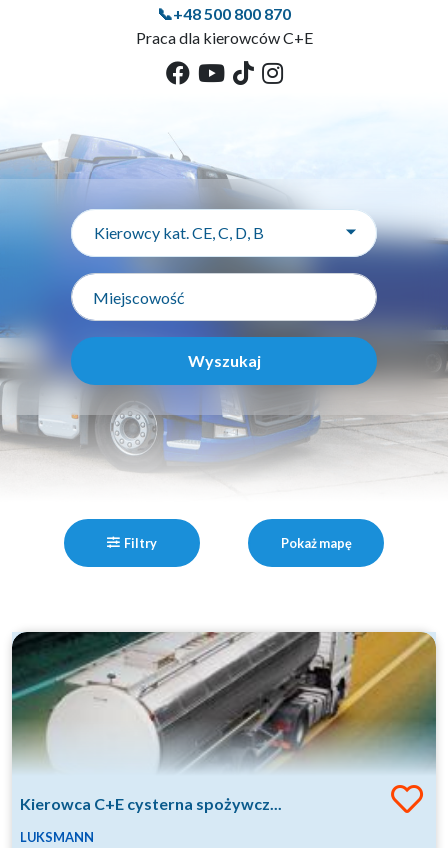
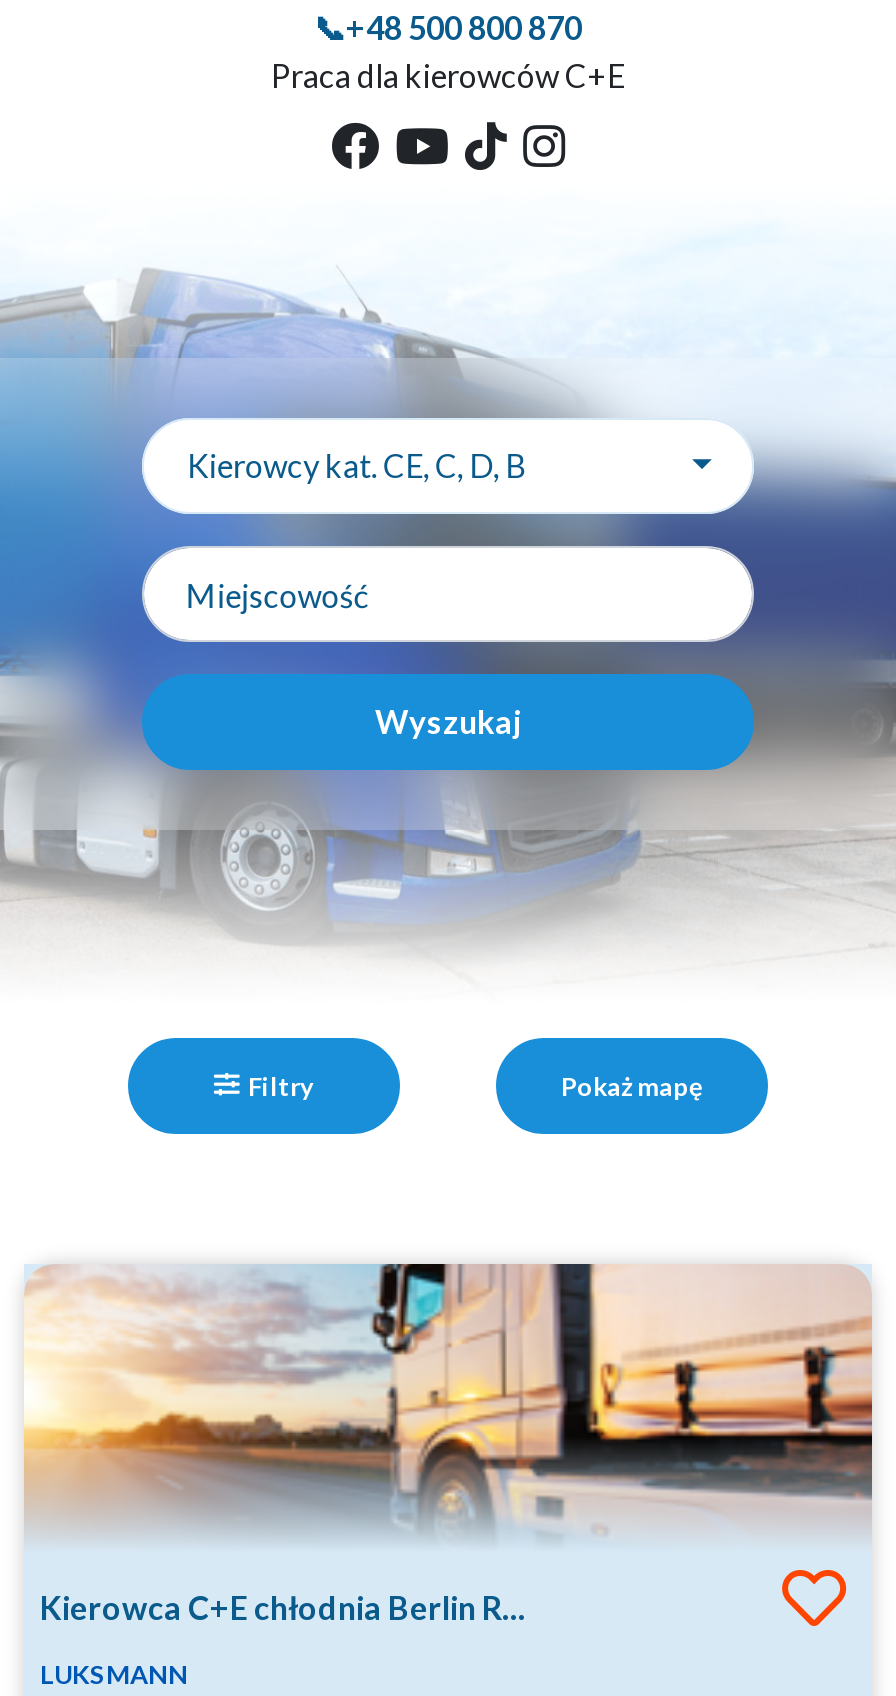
- [image]
- Kierowca C+E cysterna spożywcz...
+ [image]
+ Kierowca C+E chłodnia Berlin R...
